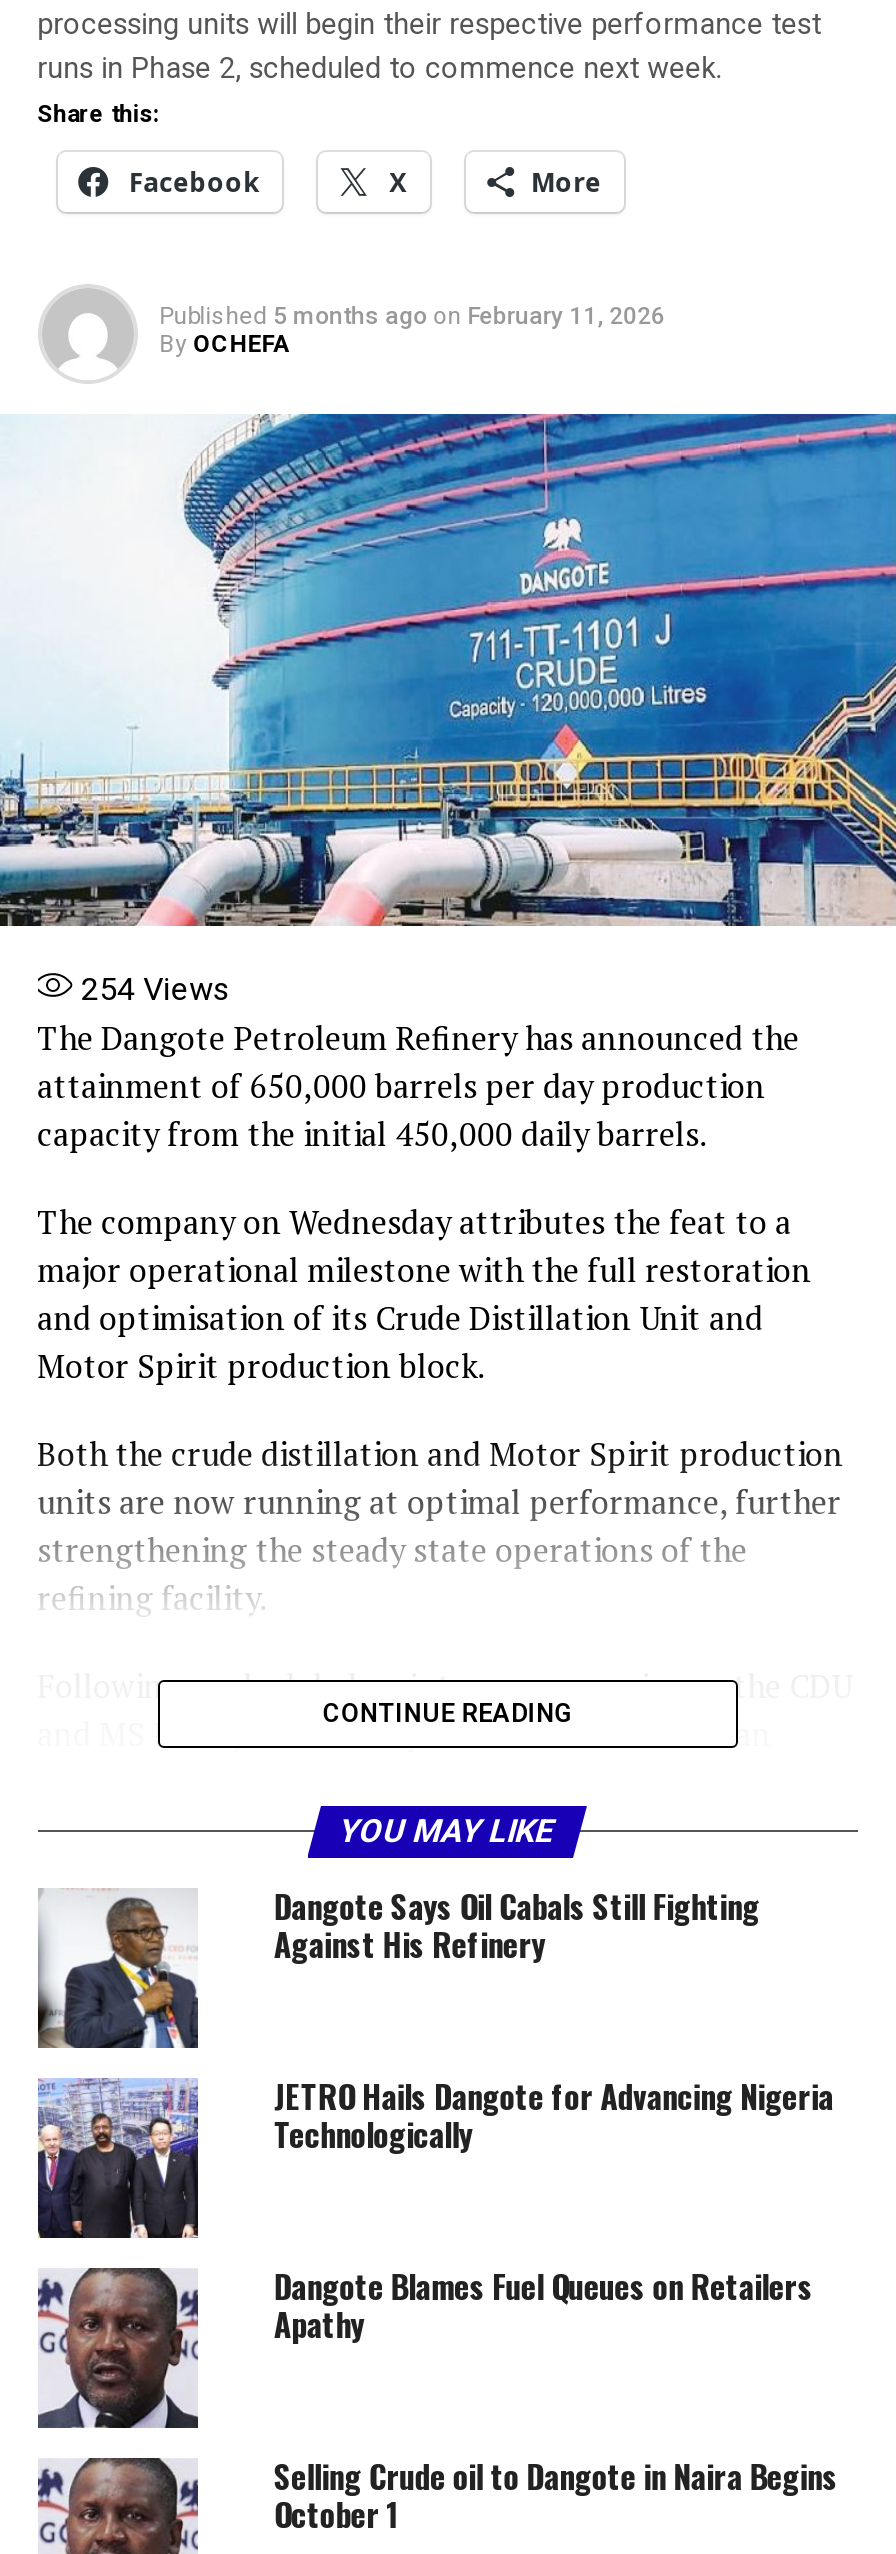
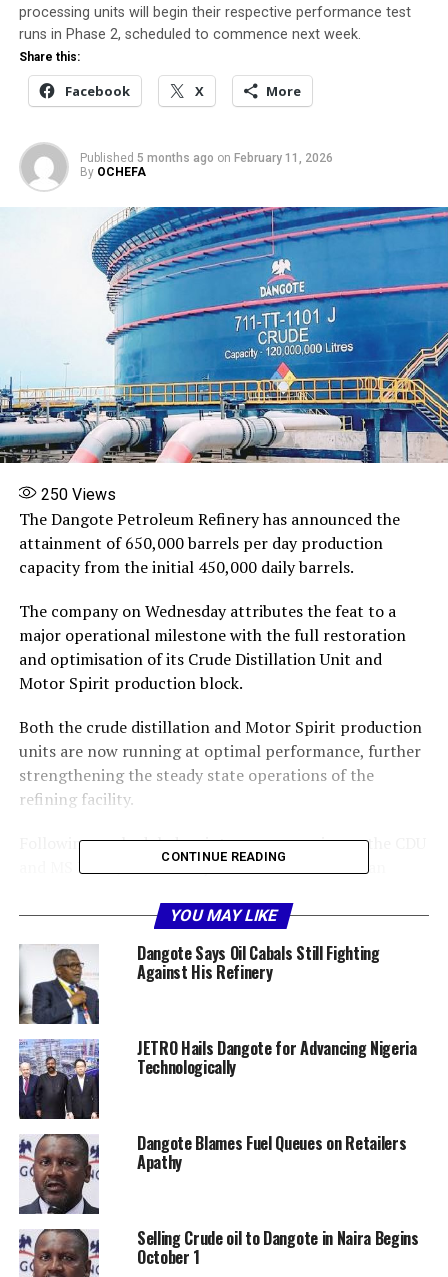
- 254 Views
+ 250 Views
